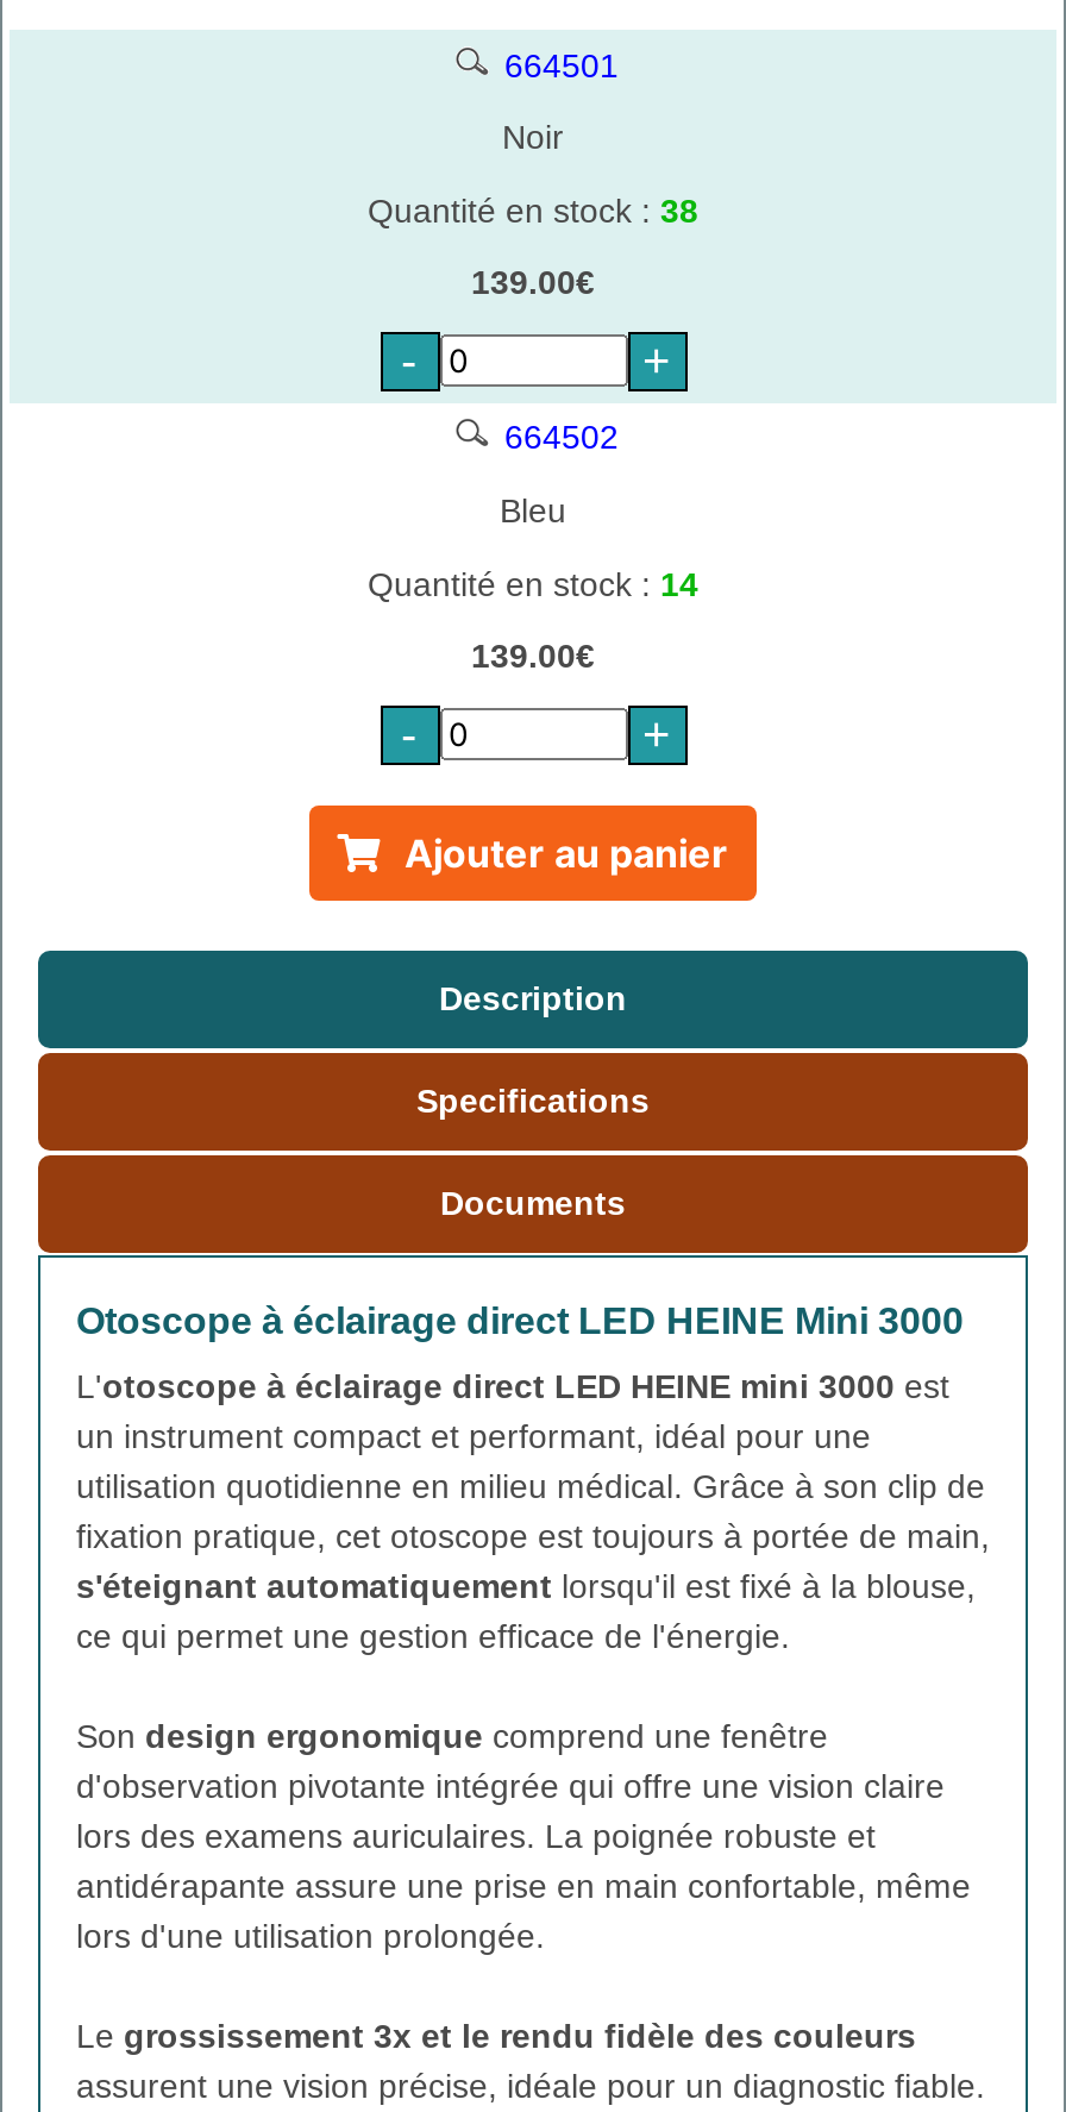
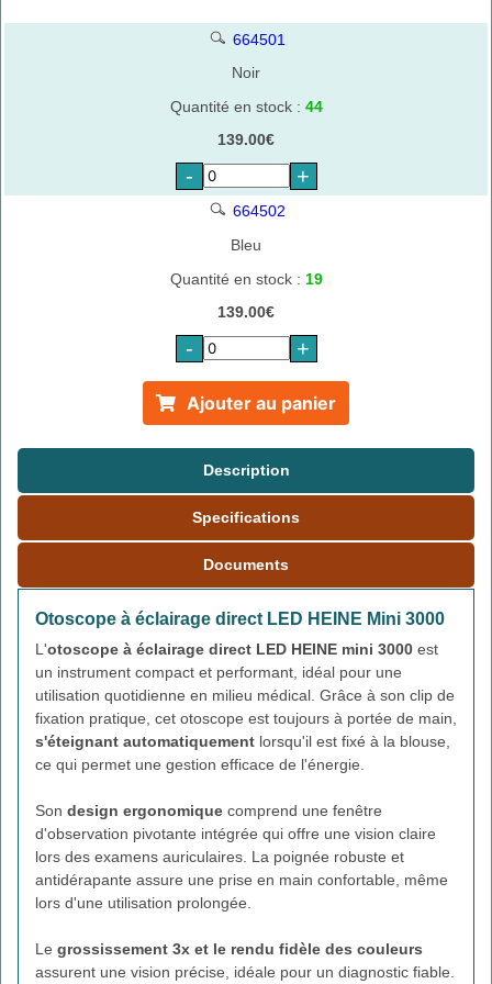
- Quantité en stock : 38
+ Quantité en stock : 44

- Quantité en stock : 14
+ Quantité en stock : 19
